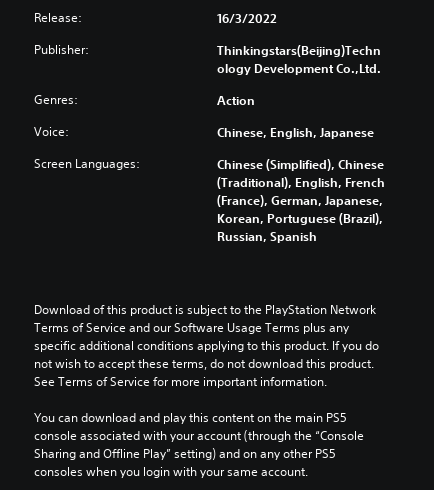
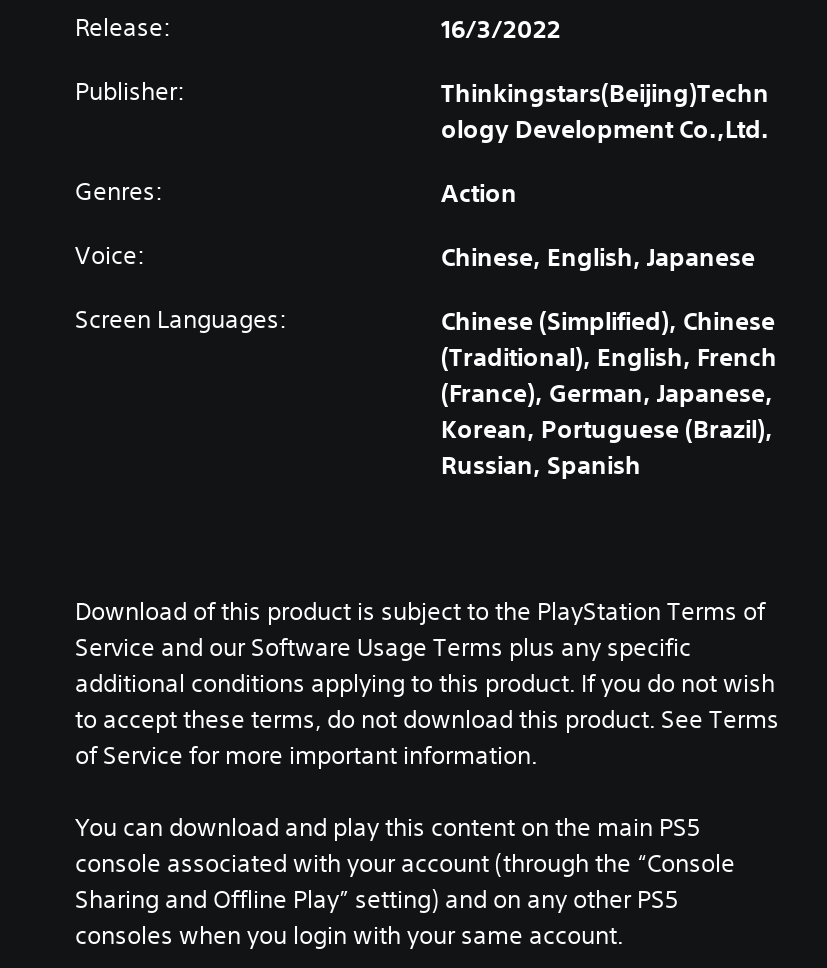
- Download of this product is subject to the PlayStation Network
- Terms of Service and our Software Usage Terms plus any
- specific additional conditions applying to this product. If you do
- not wish to accept these terms, do not download this product.
- See Terms of Service for more important information.
+ Download of this product is subject to the PlayStation Terms of
+ Service and our Software Usage Terms plus any specific
+ additional conditions applying to this product. If you do not wish
+ to accept these terms, do not download this product. See Terms
+ of Service for more important information.
